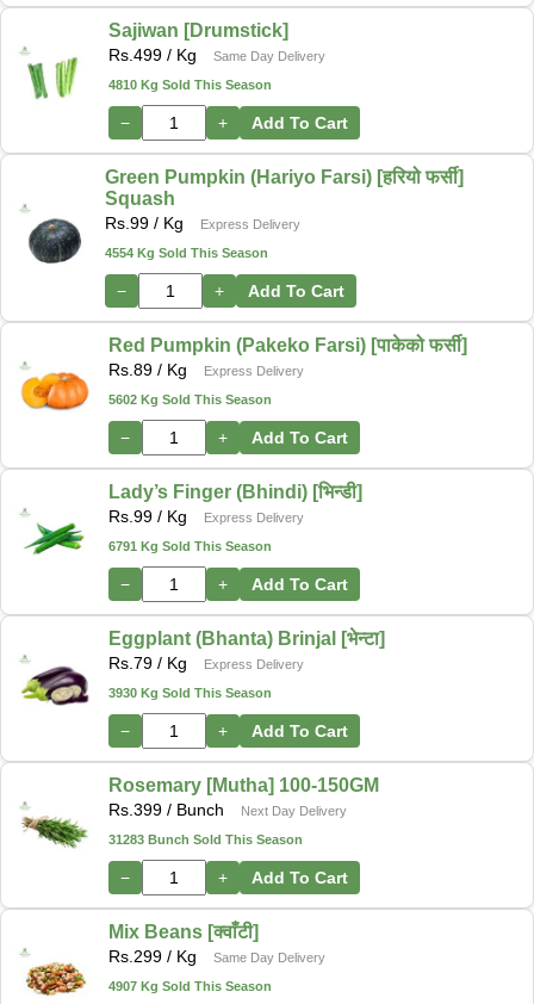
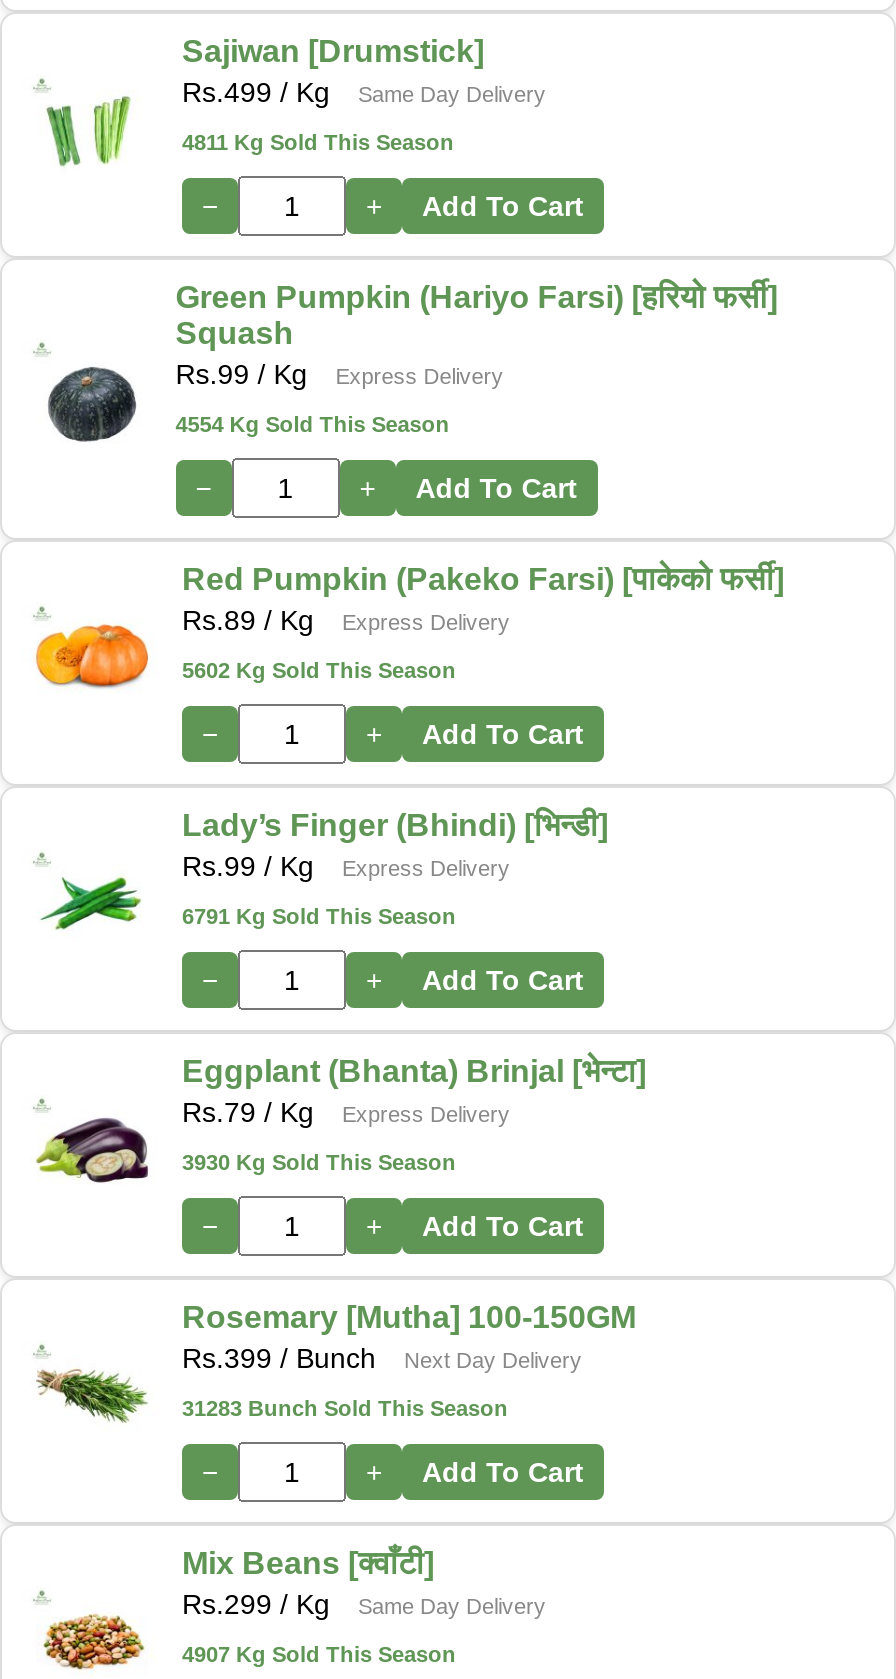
- 4810 Kg Sold This Season
+ 4811 Kg Sold This Season
